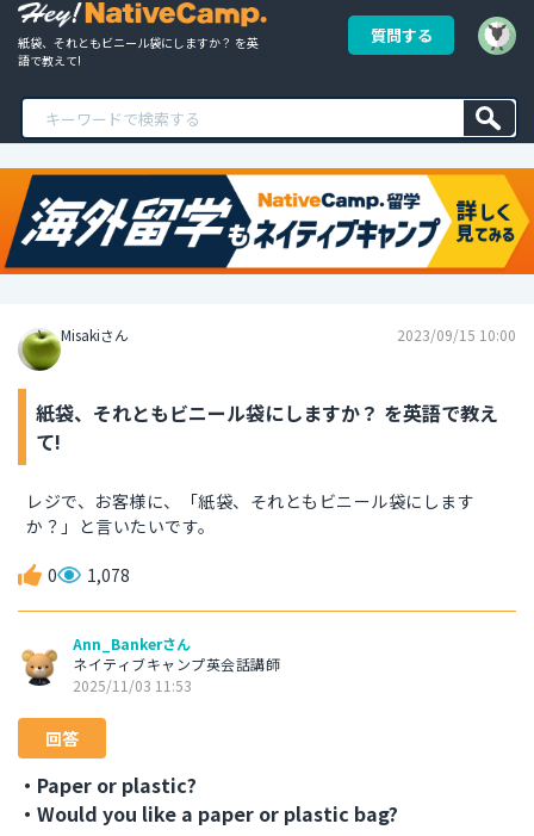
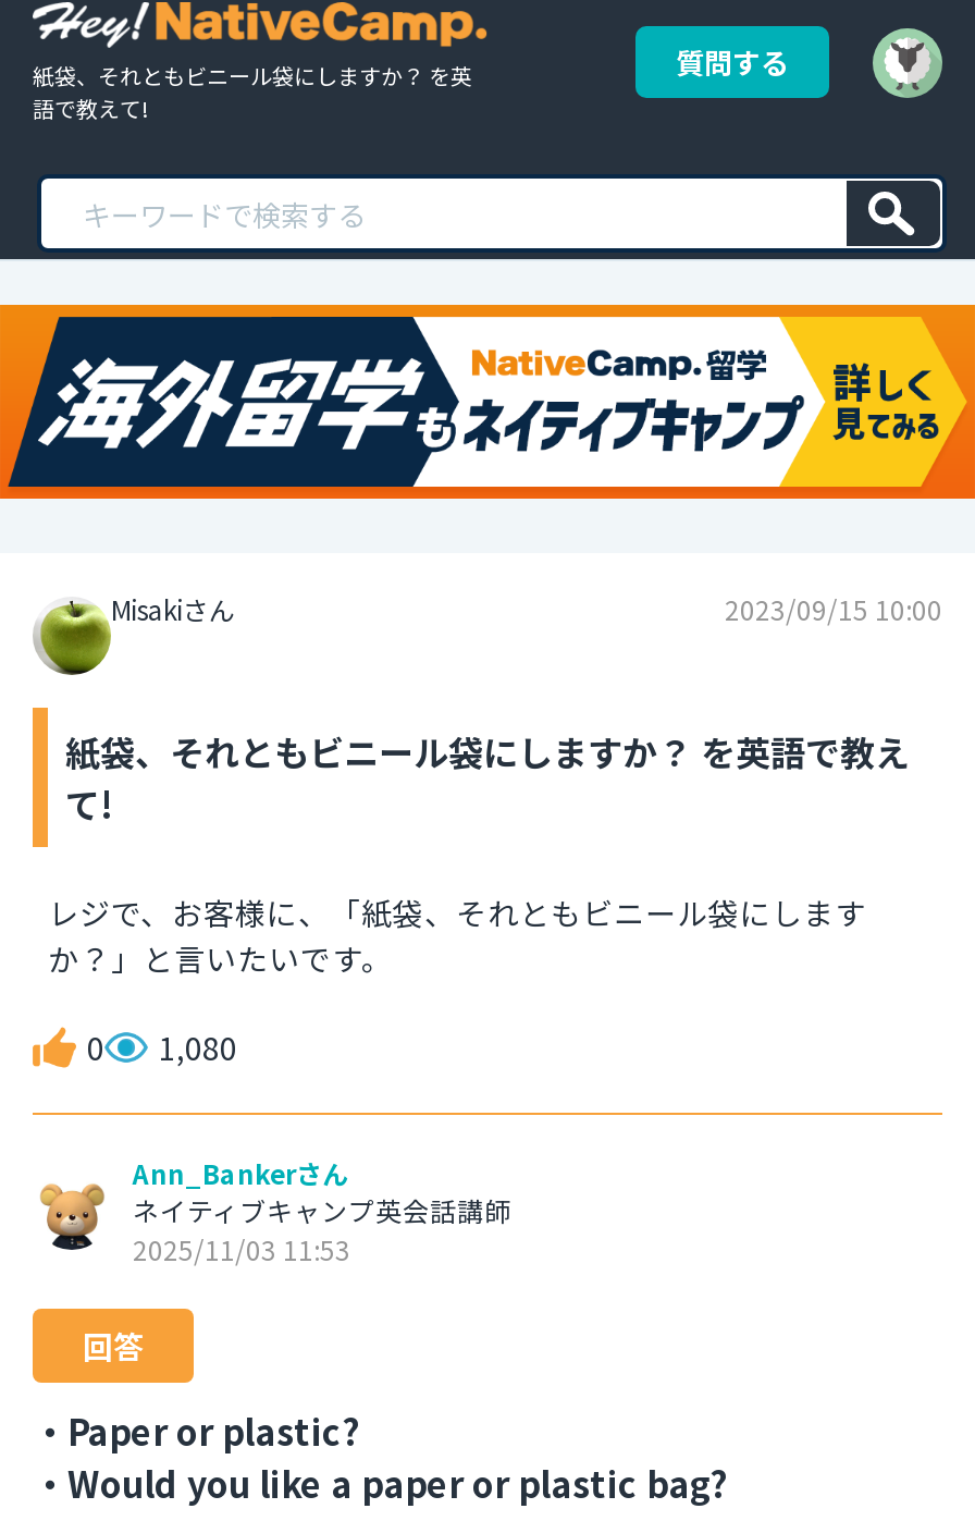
- 0 1,078
+ 0 1,080
